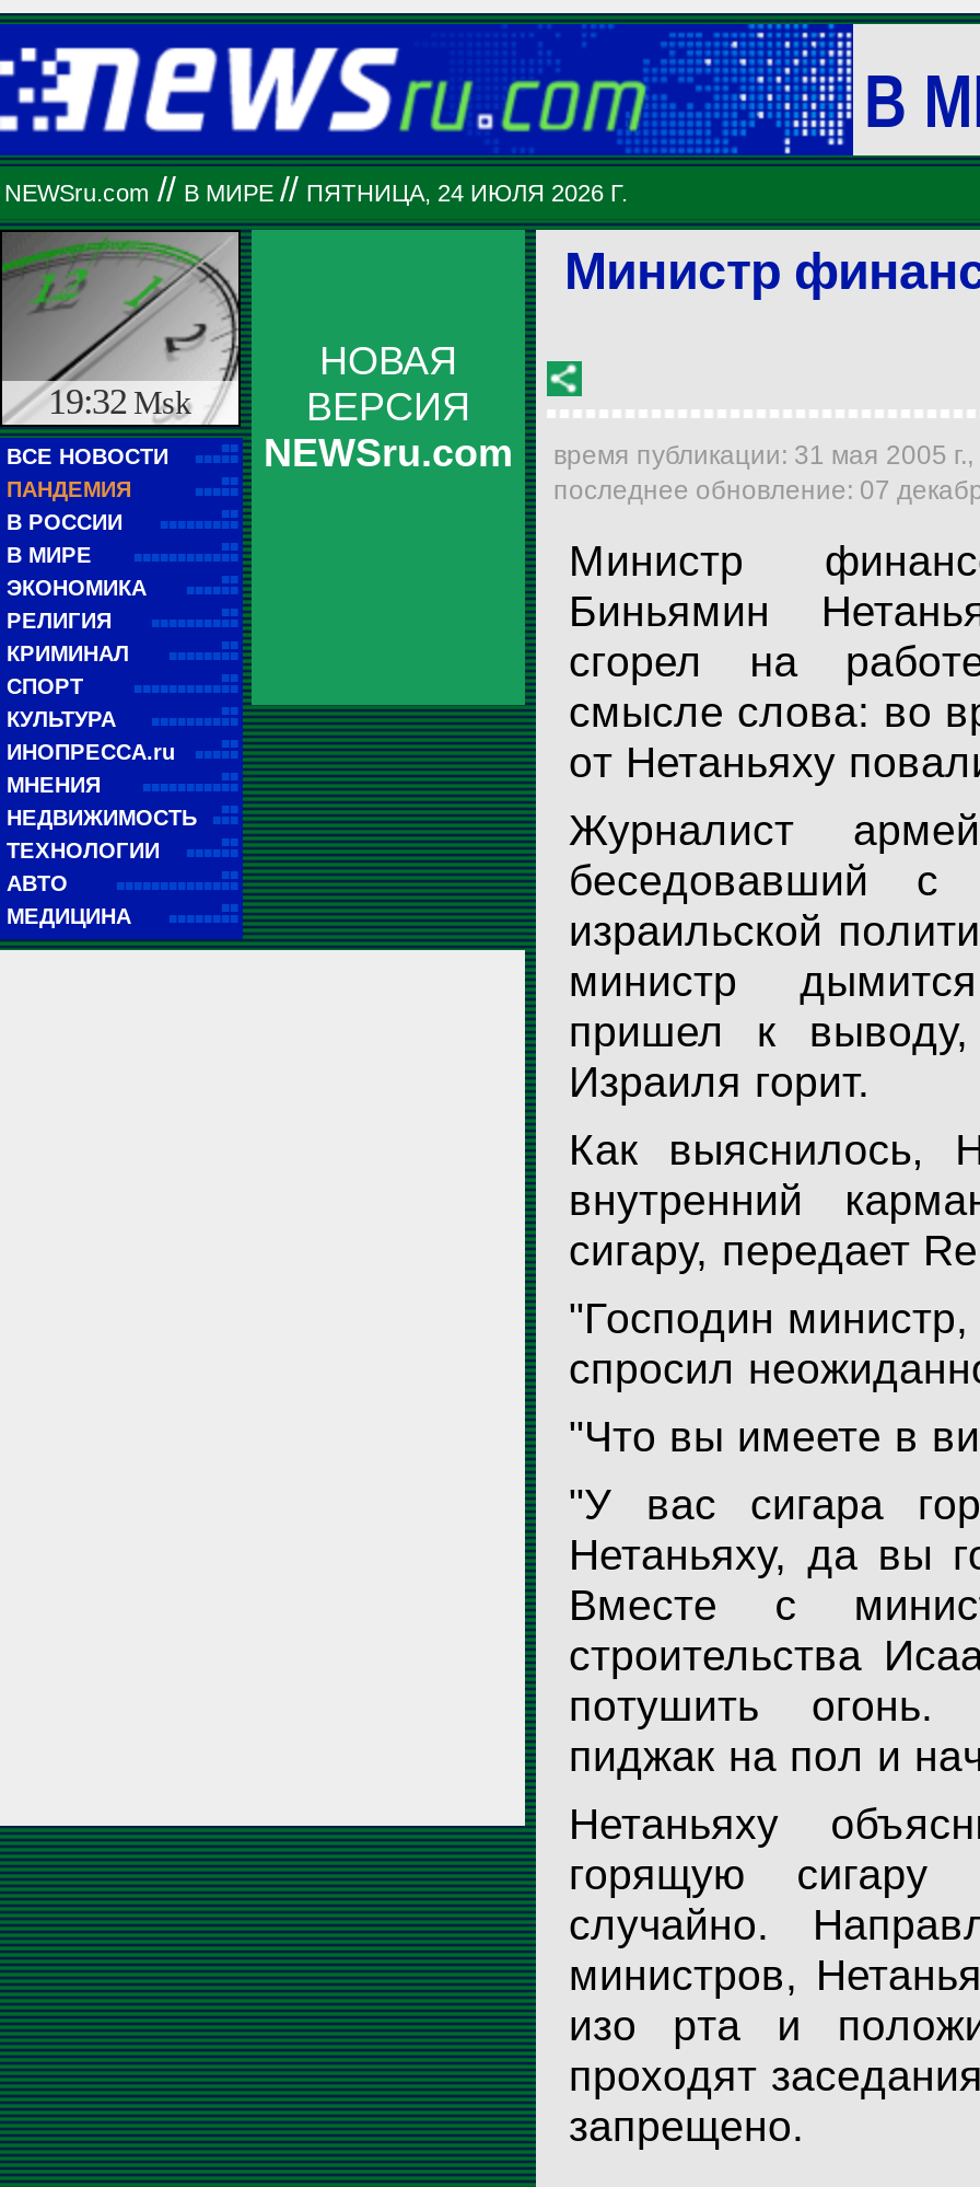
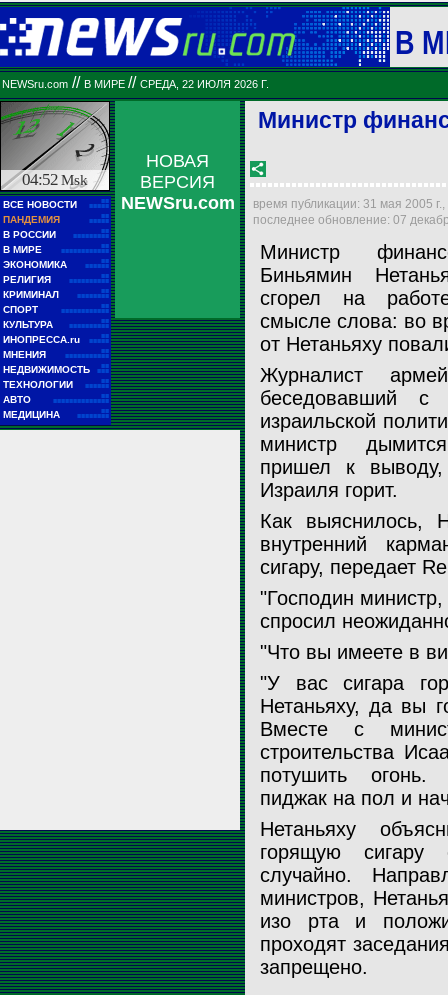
- NEWSru.com // В МИРЕ // ПЯТНИЦА, 24 ИЮЛЯ 2026 Г.
+ NEWSru.com // В МИРЕ // СРЕДА, 22 ИЮЛЯ 2026 Г.

- 19:32 Msk
+ 04:52 Msk
